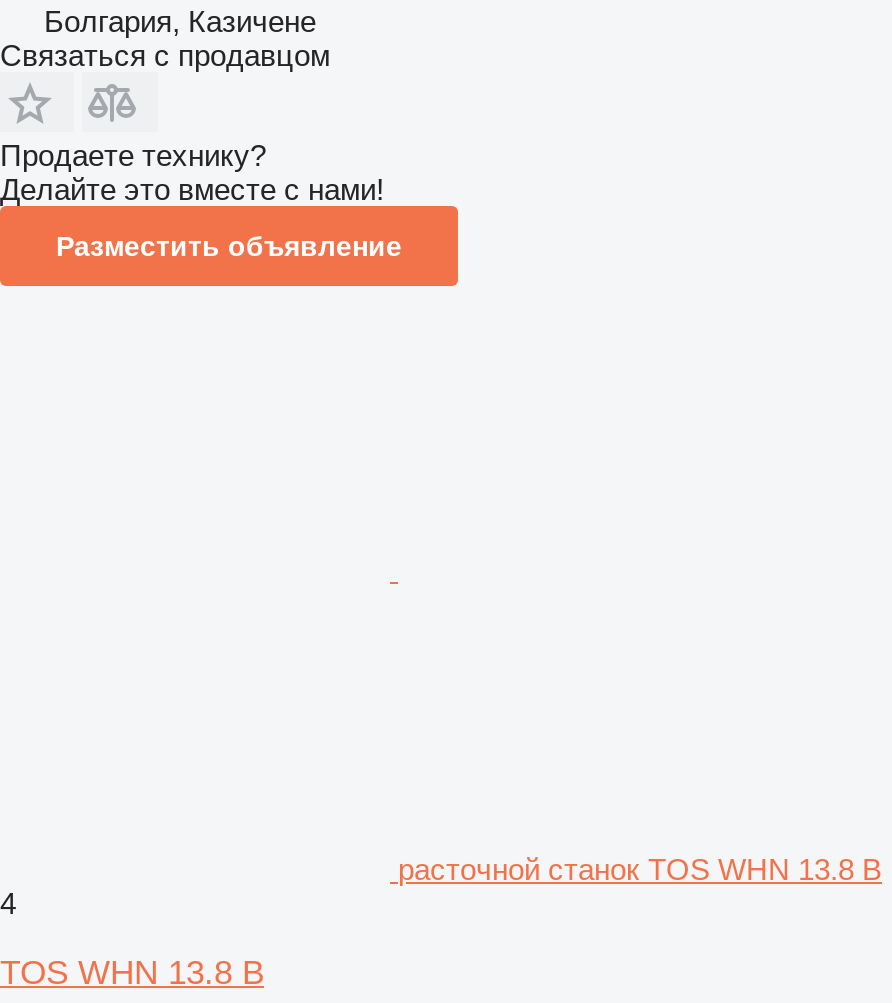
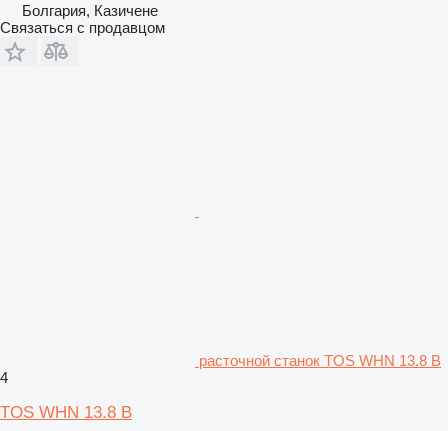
- Продаете технику?
- Делайте это вместе с нами!
- Разместить объявление
